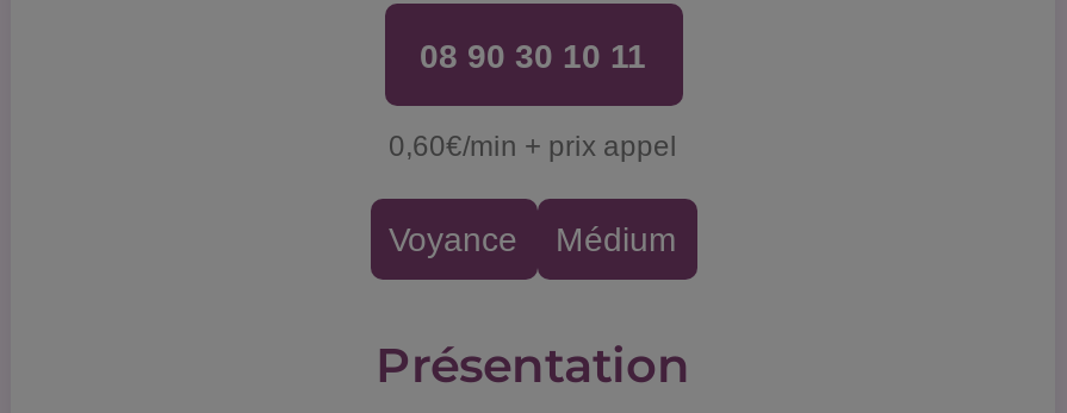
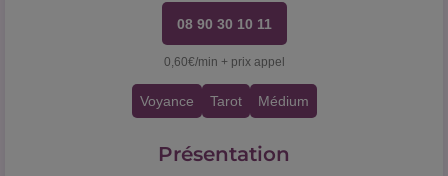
+ Tarot
